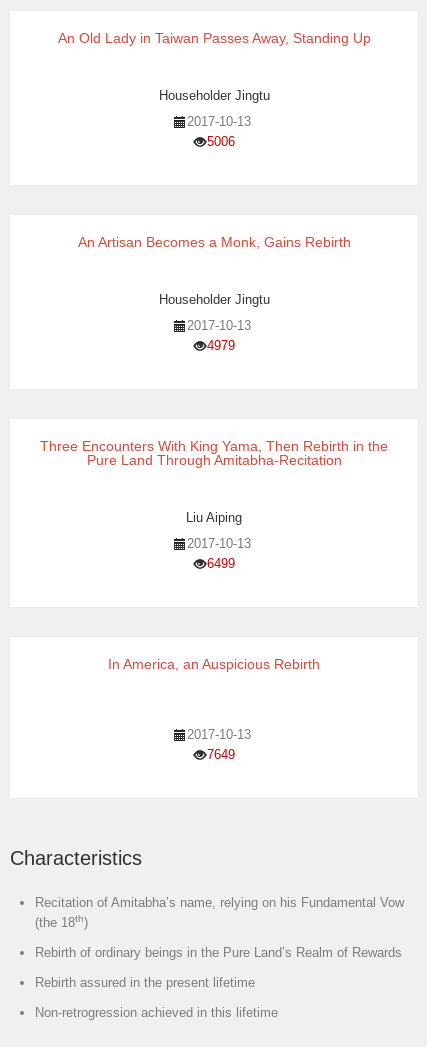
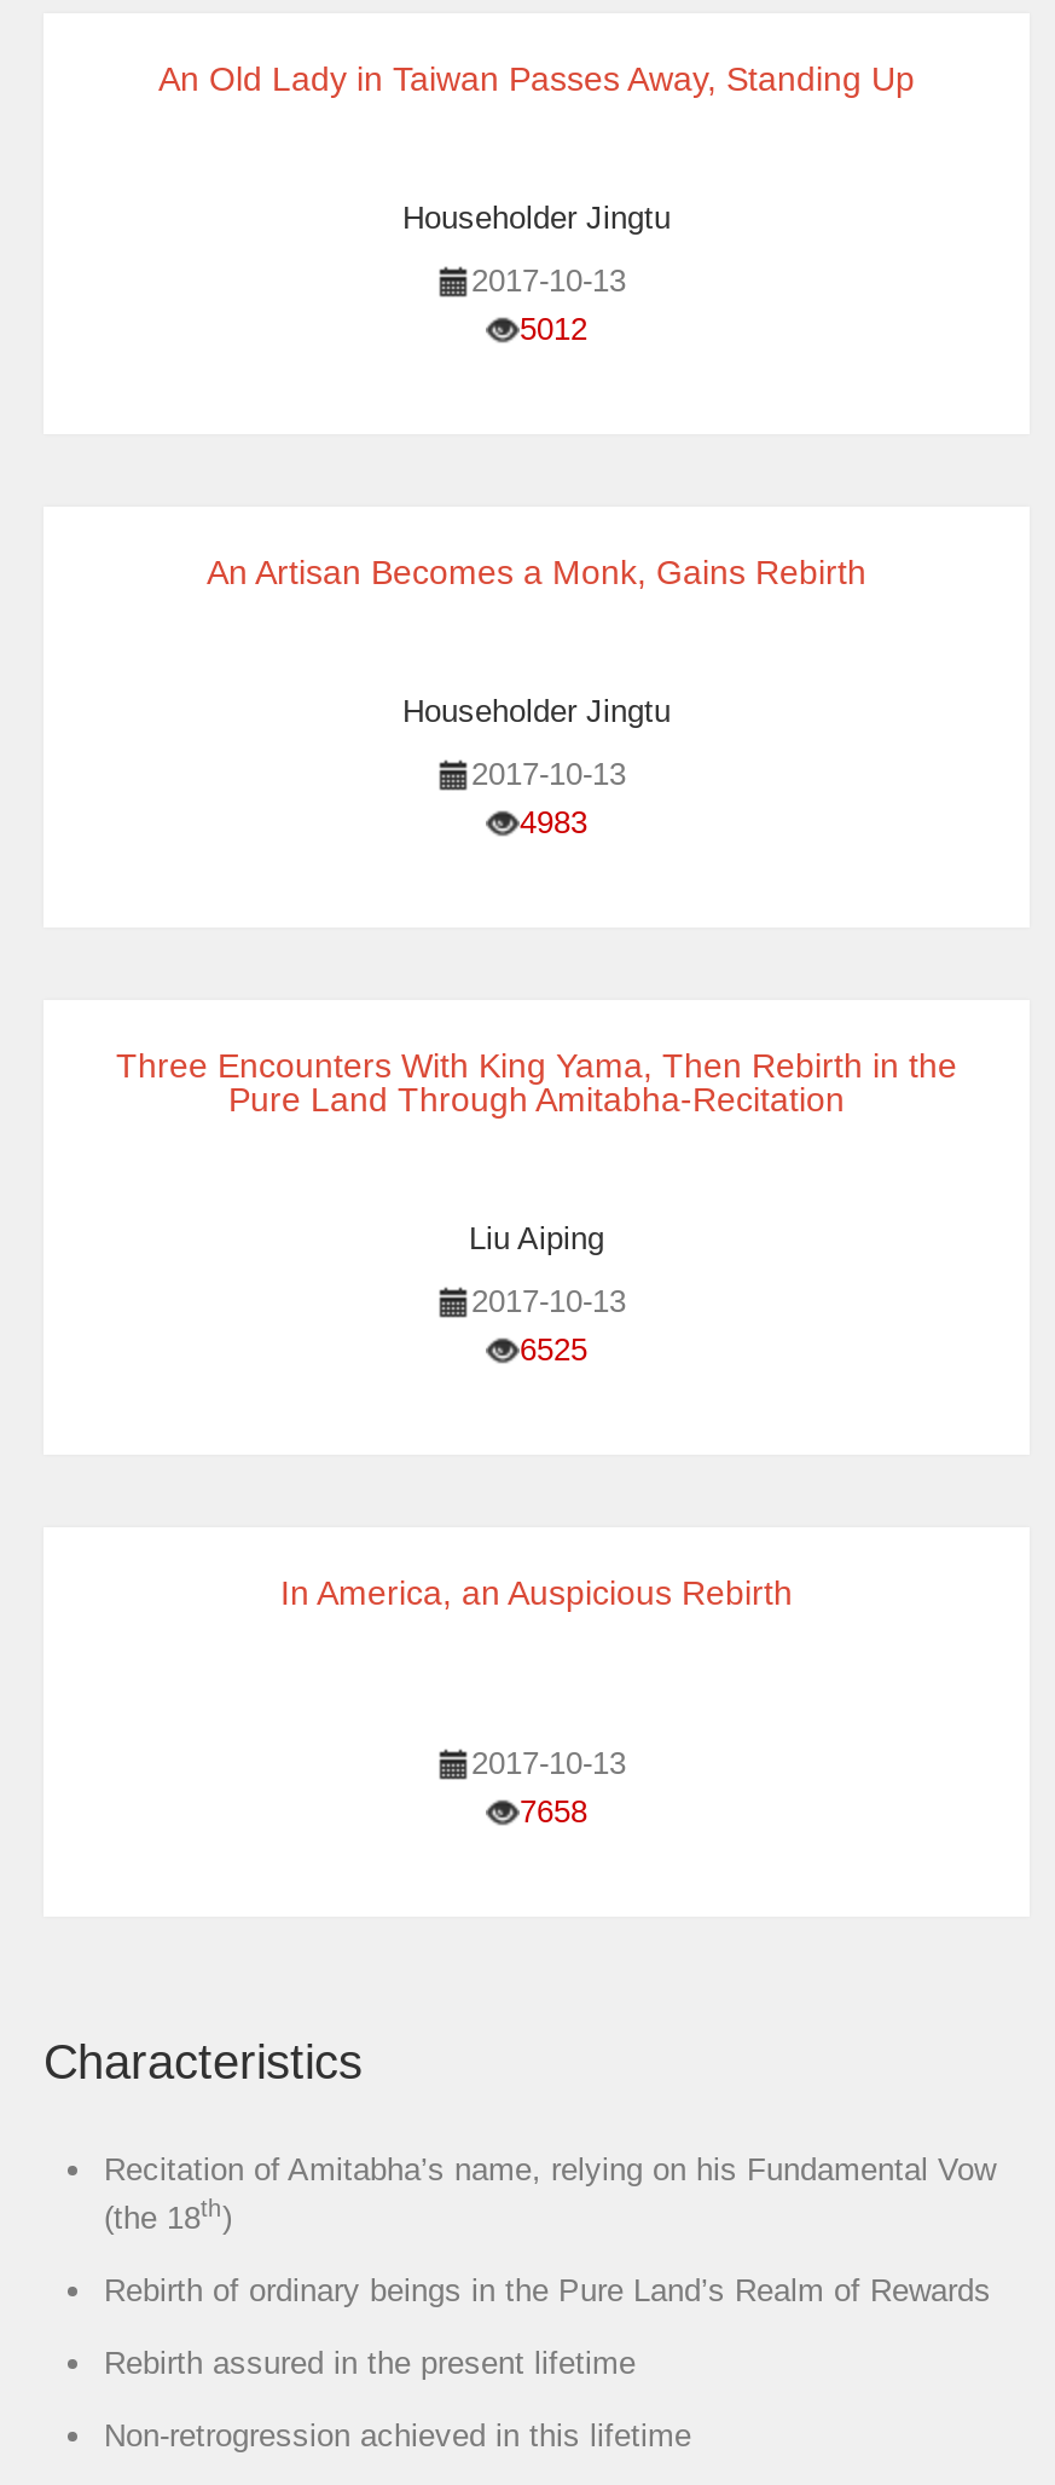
- 5006
+ 5012

- 4979
+ 4983

- 6499
+ 6525

- 7649
+ 7658
